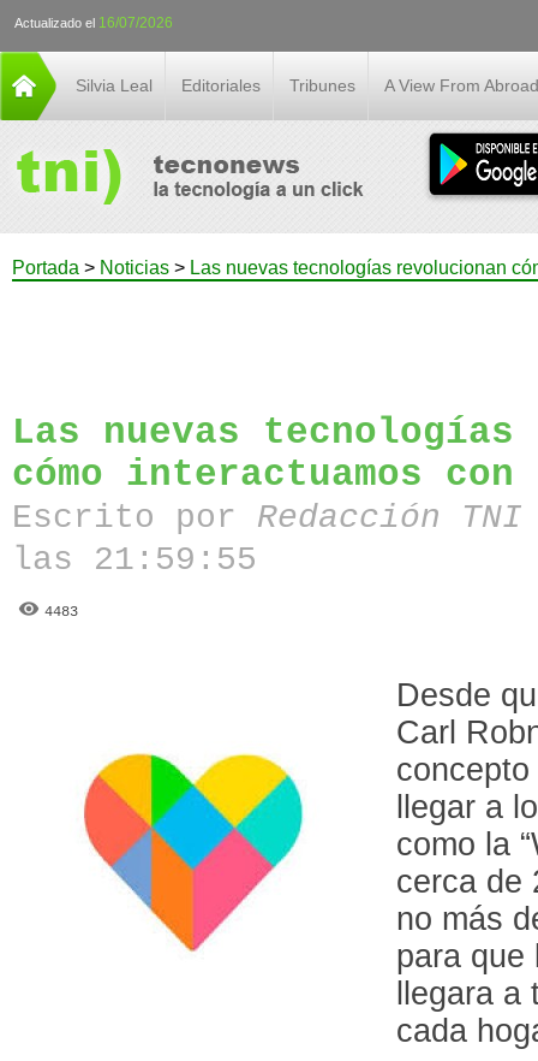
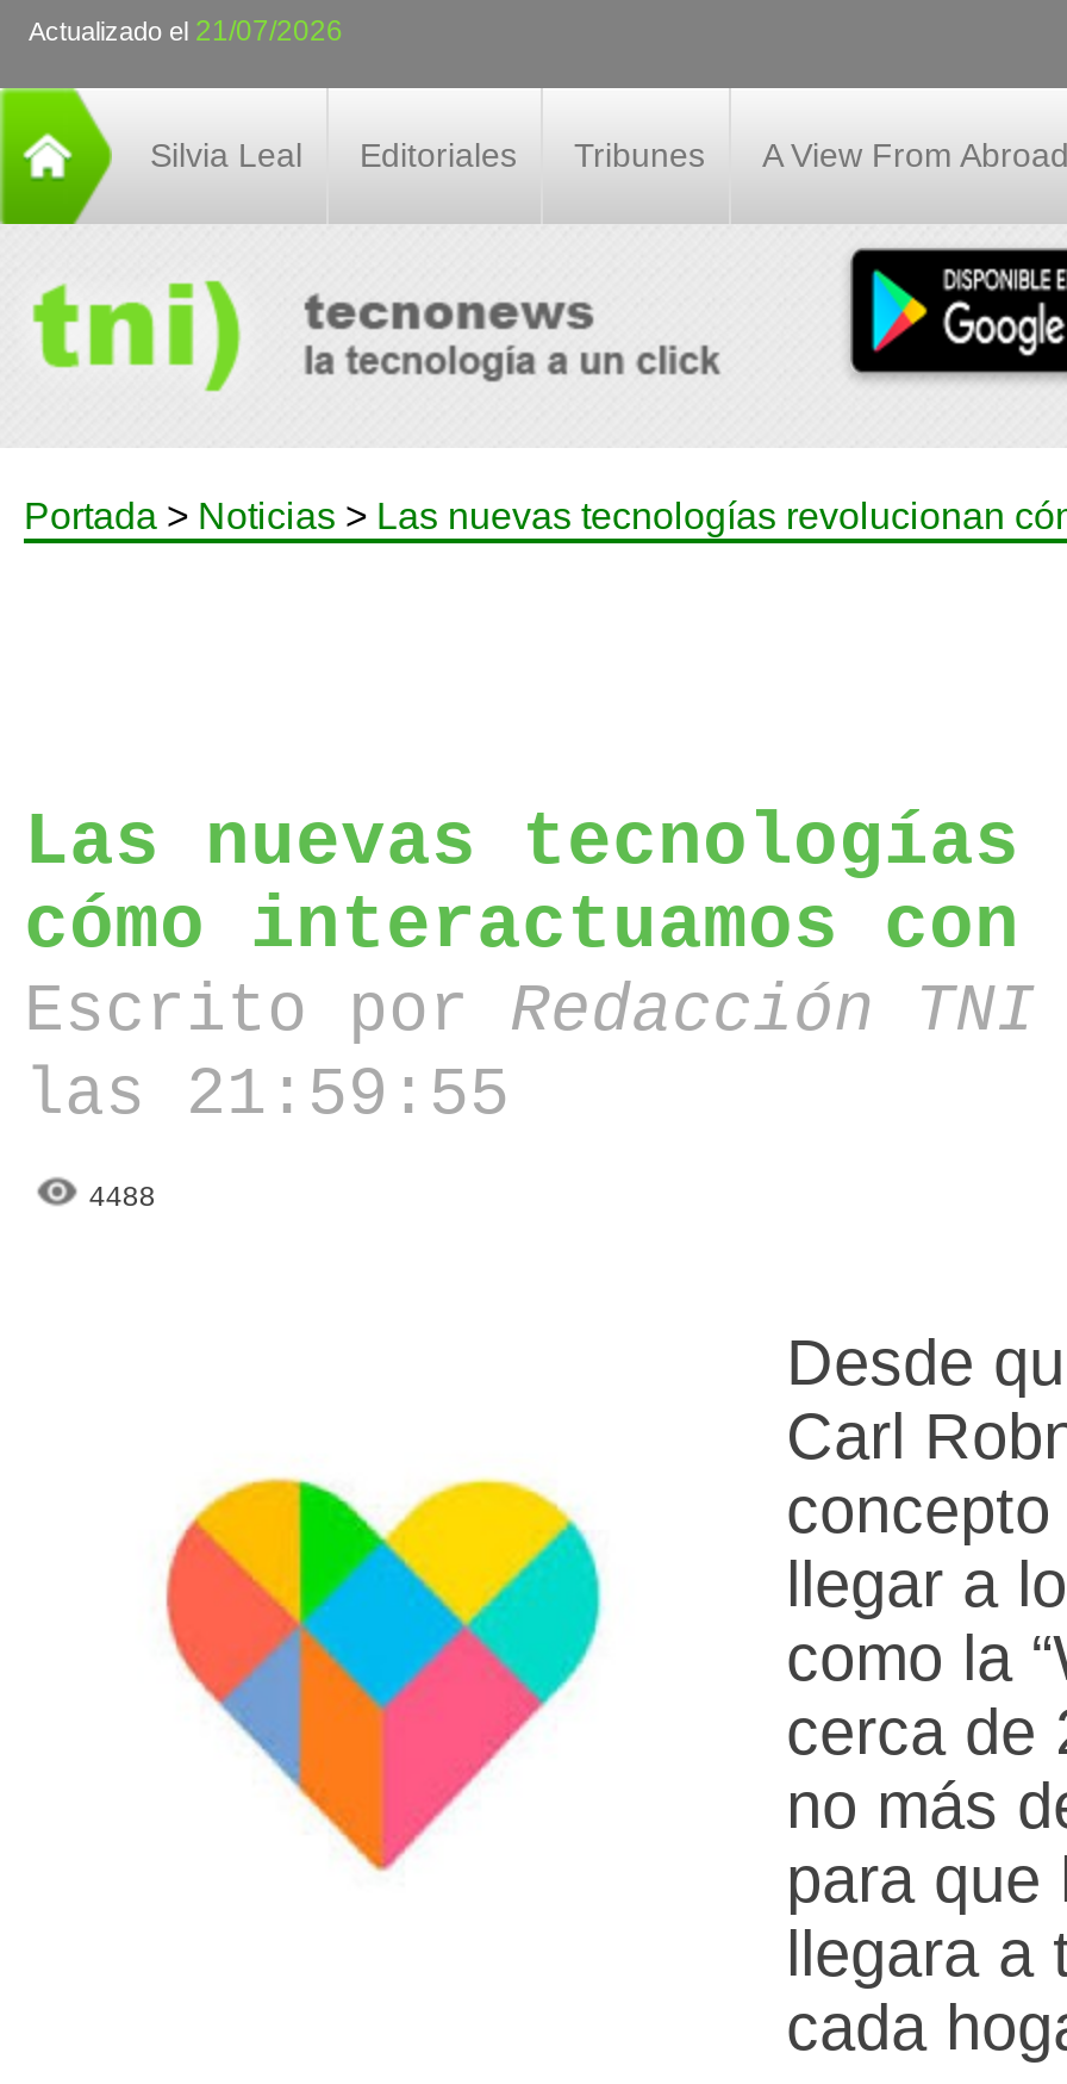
- Actualizado el 16/07/2026
+ Actualizado el 21/07/2026

- 4483
+ 4488
